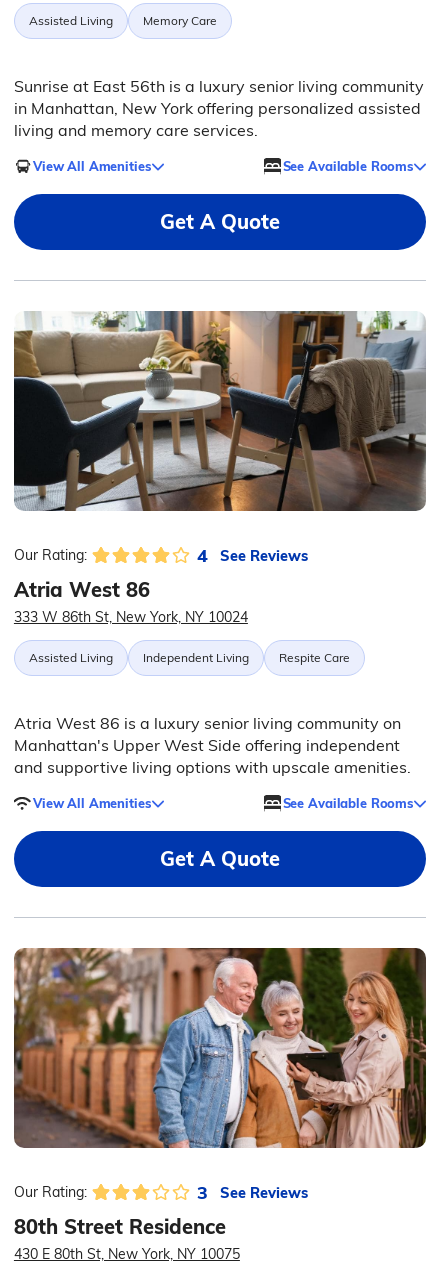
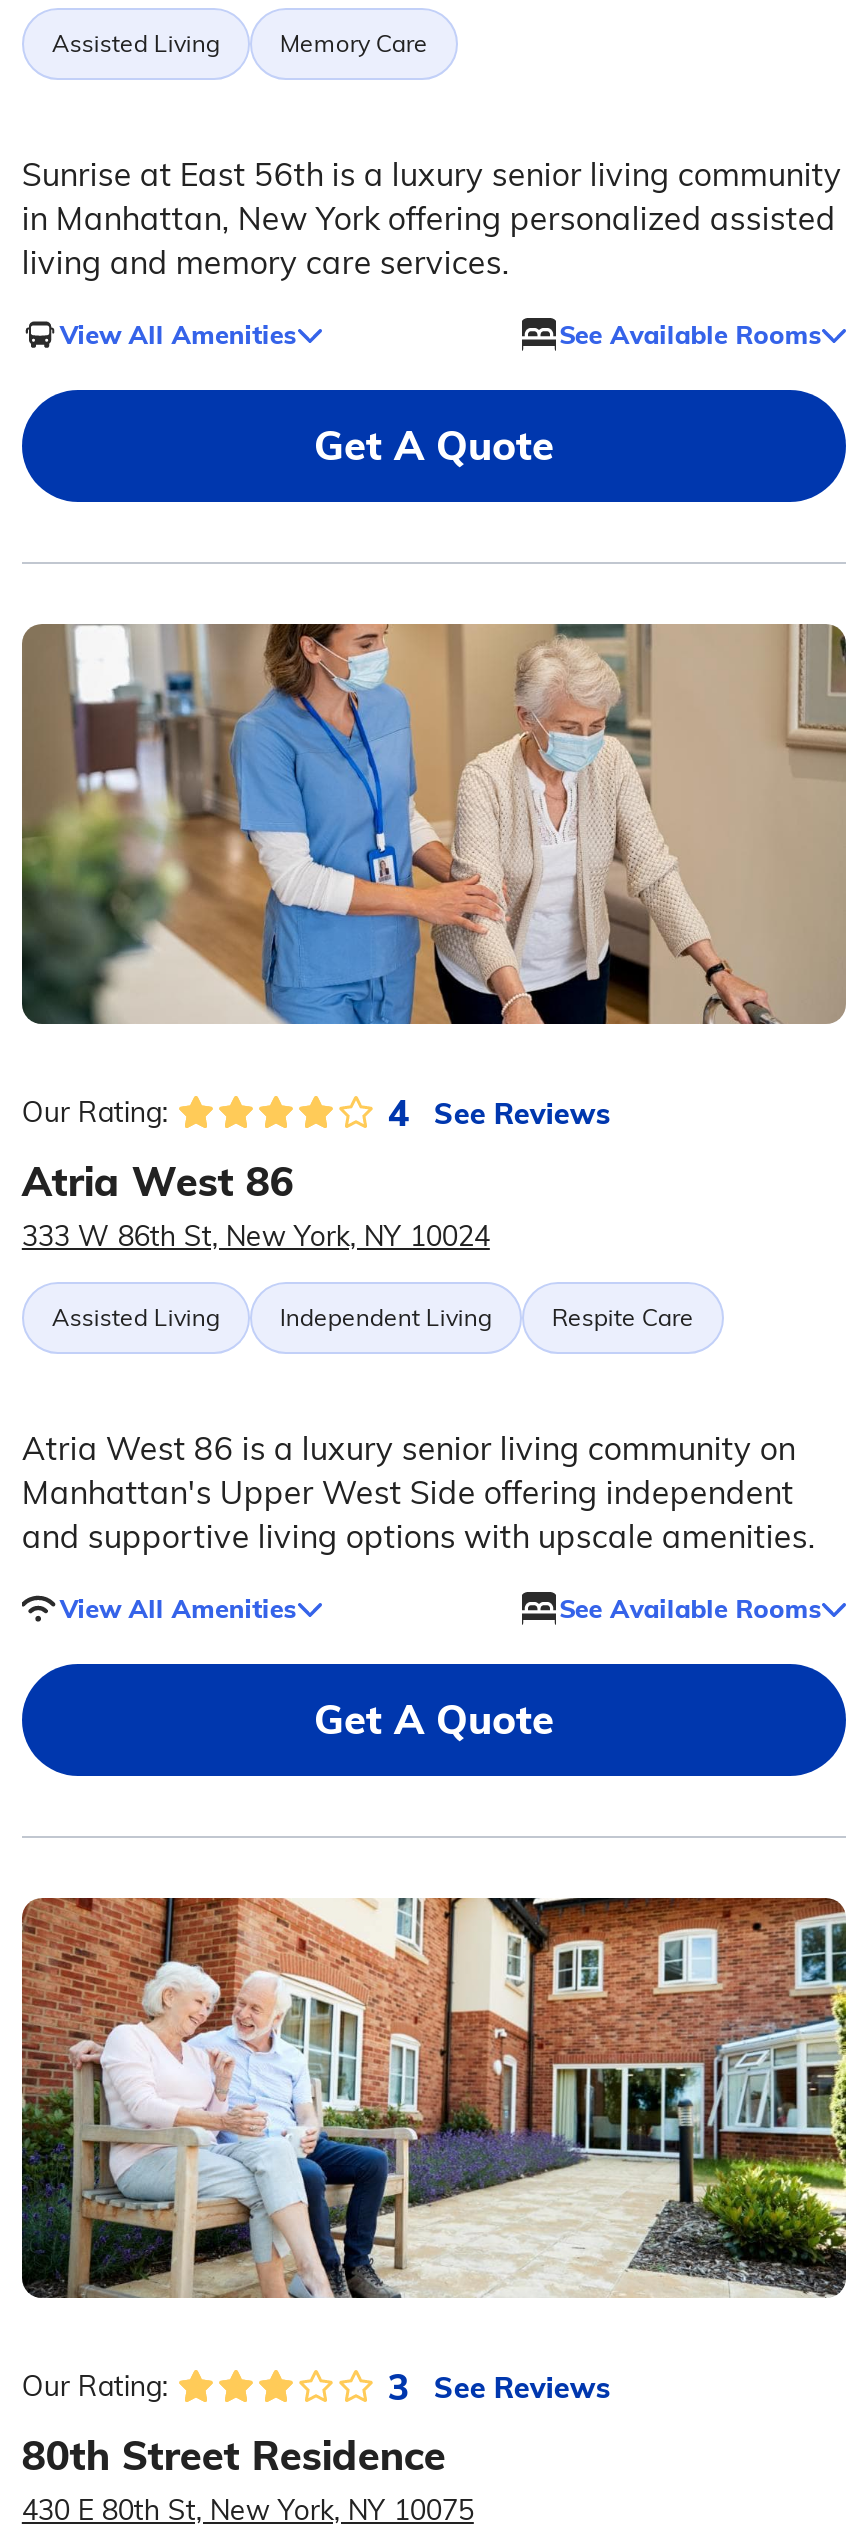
- [image]
+ [image]

- [image]
+ [image]
